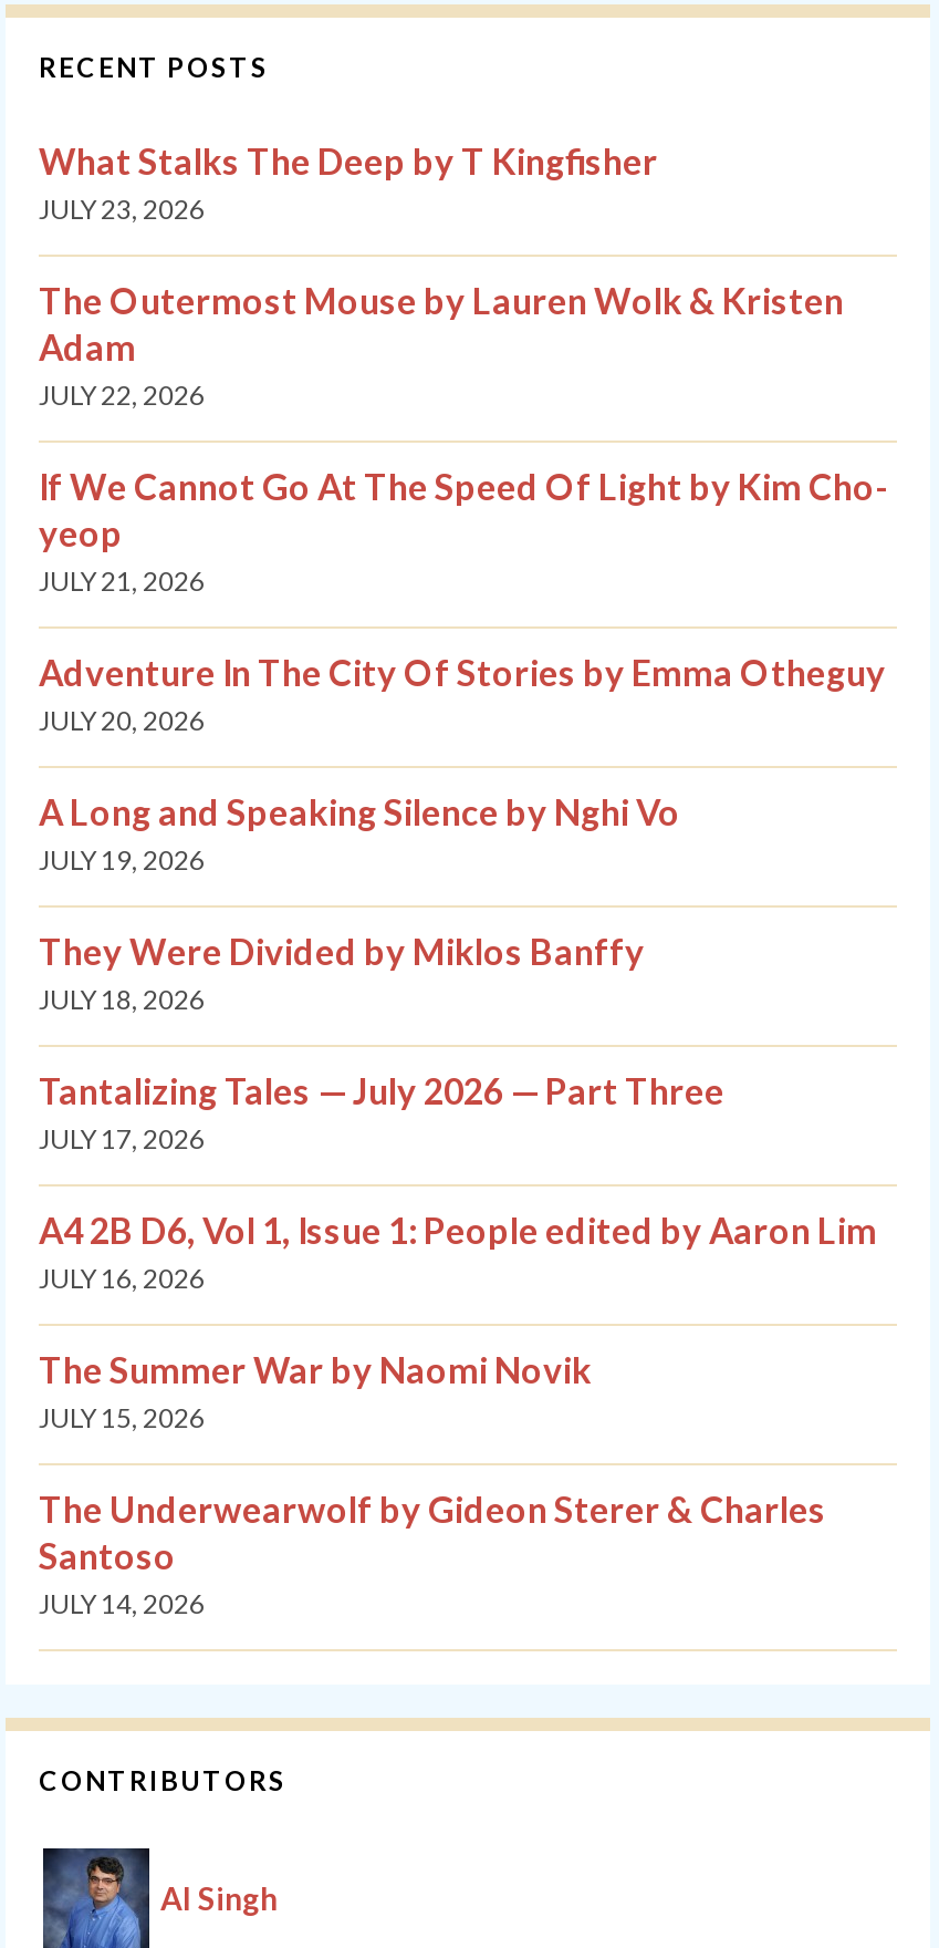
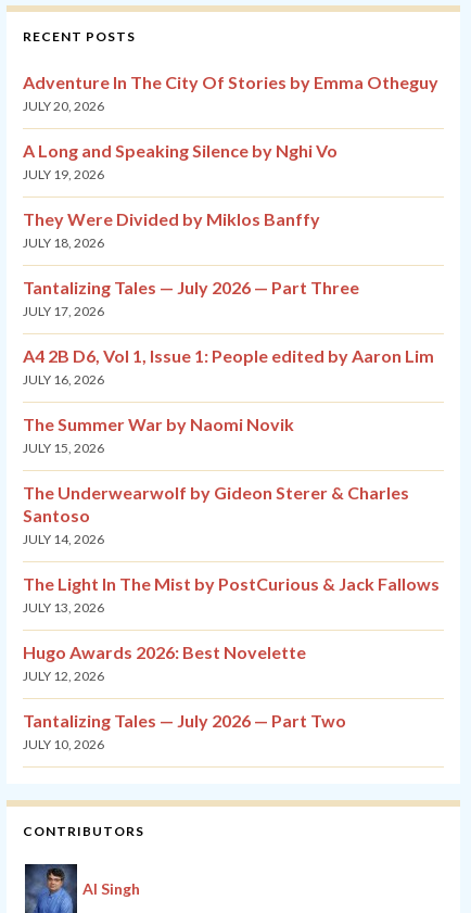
- What Stalks The Deep by T Kingfisher
- JULY 23, 2026
- The Outermost Mouse by Lauren Wolk & Kristen
- Adam
- JULY 22, 2026
- If We Cannot Go At The Speed Of Light by Kim Cho-
- yeop
- JULY 21, 2026

moved up: Adventure In The City Of Stories by Emma Otheguy | JULY 20, 2026 | A Long and Speaking Silence by Nghi Vo | ... | Santoso | JULY 14, 2026

+ The Light In The Mist by PostCurious & Jack Fallows
+ JULY 13, 2026
+ Hugo Awards 2026: Best Novelette
+ JULY 12, 2026
+ Tantalizing Tales — July 2026 — Part Two
+ JULY 10, 2026
